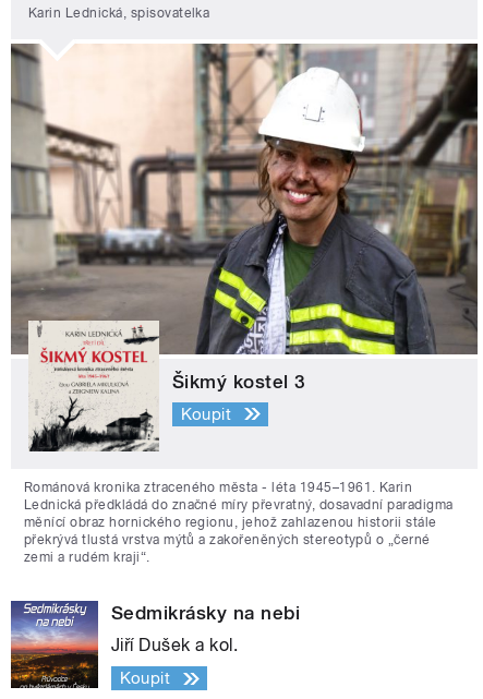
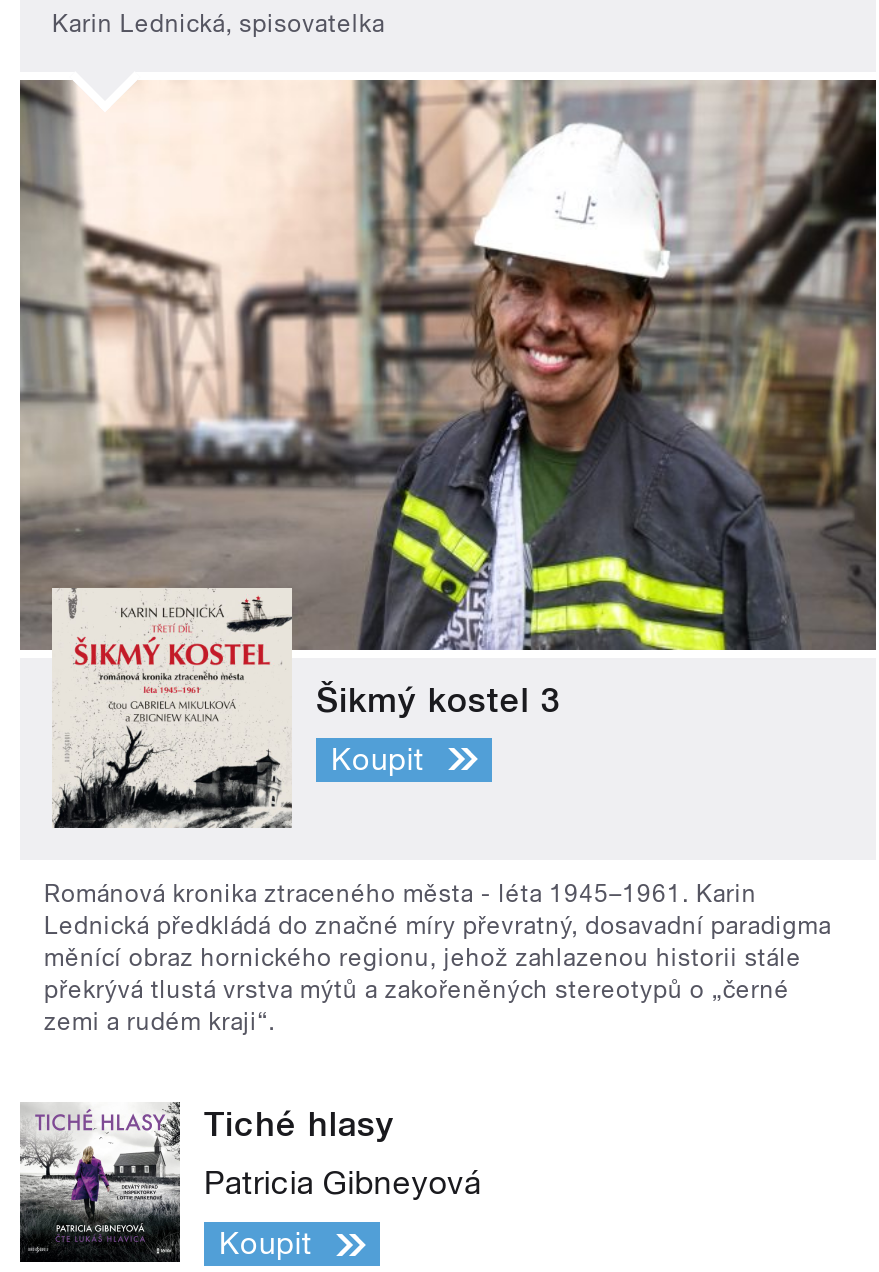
- [image]
- Sedmikrásky na nebi
+ [image]
+ Tiché hlasy

- Jiří Dušek a kol.
+ Patricia Gibneyová
